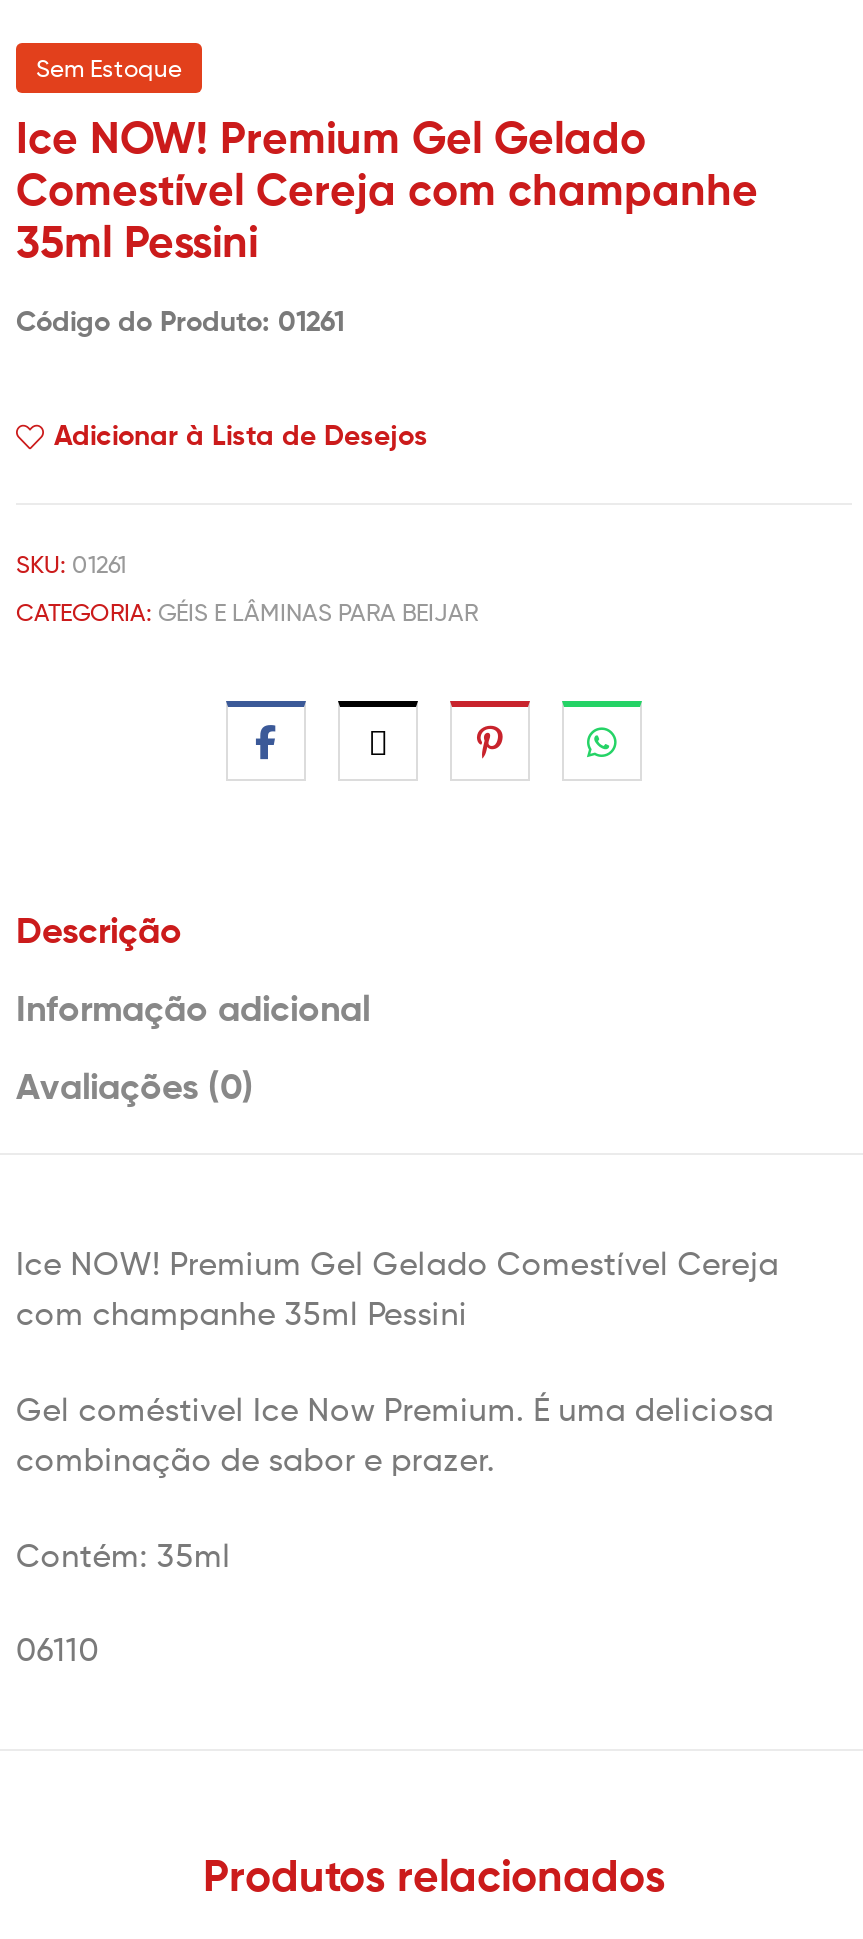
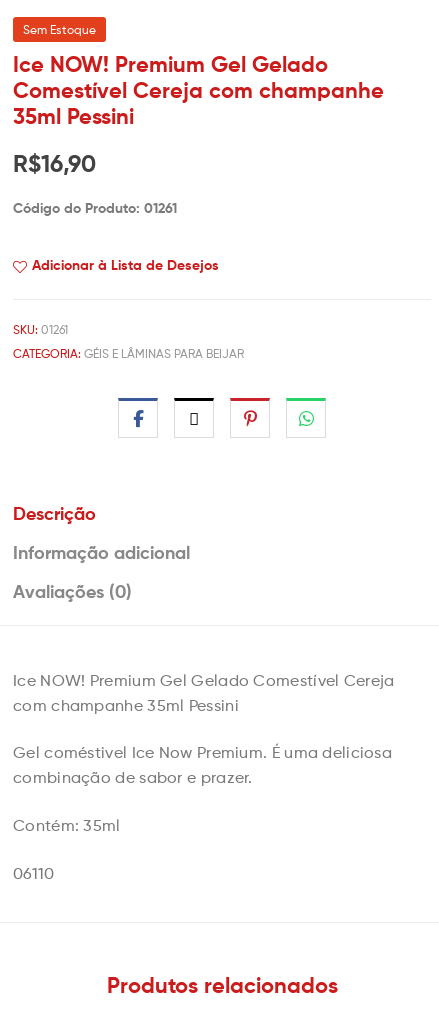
+ R$16,90
